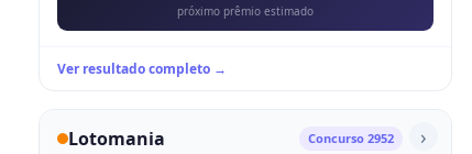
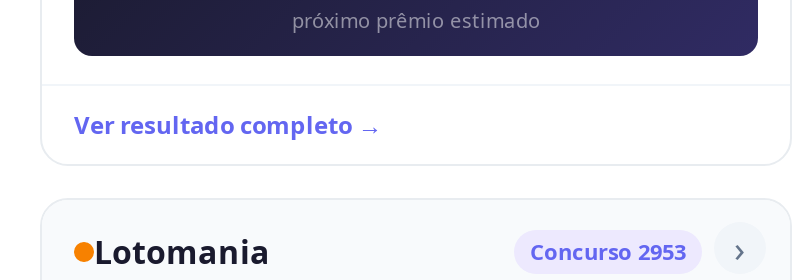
- Concurso 2952
+ Concurso 2953
